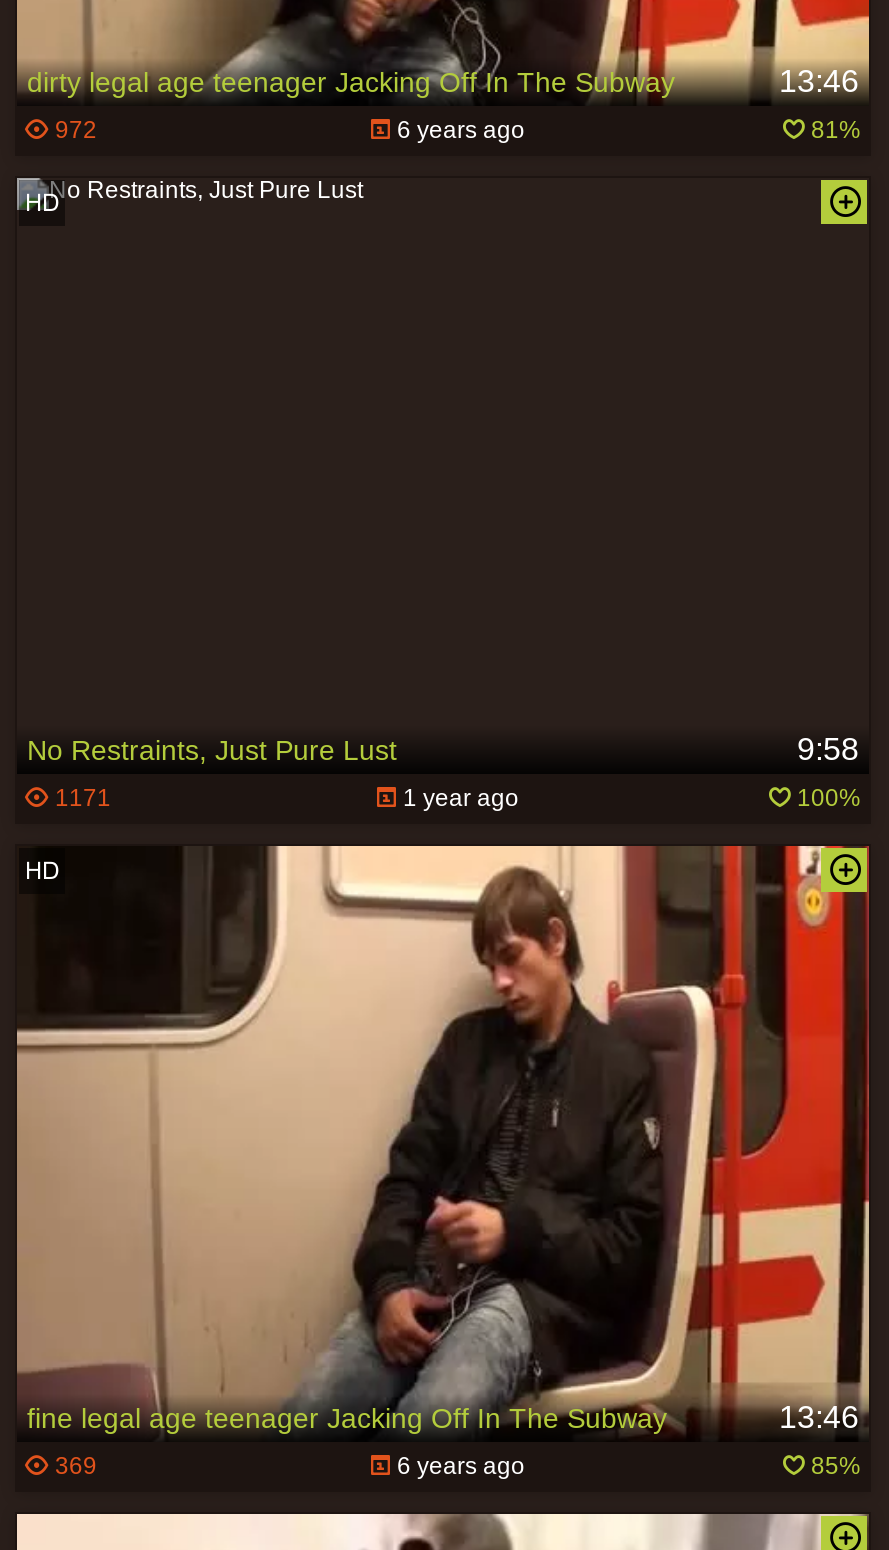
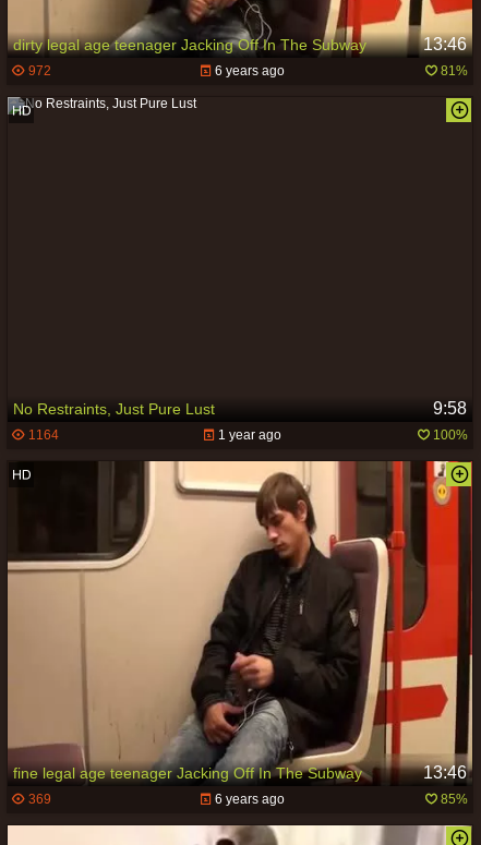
- 1171
+ 1164
